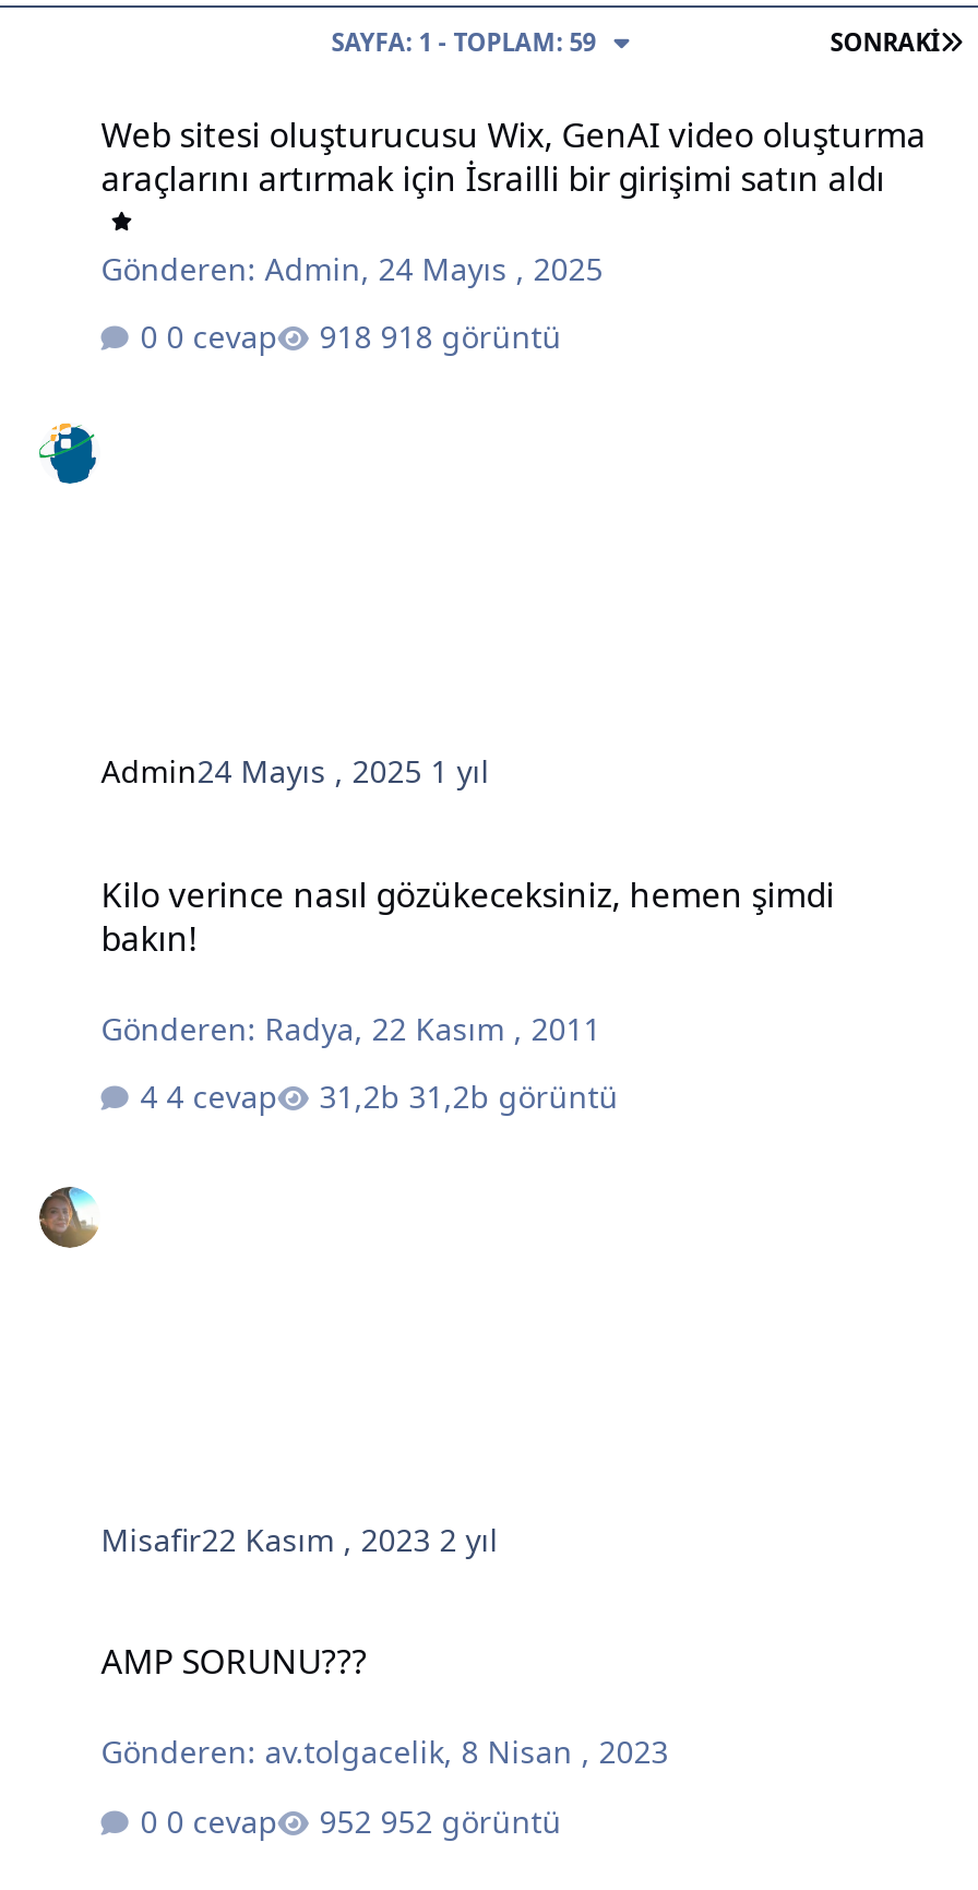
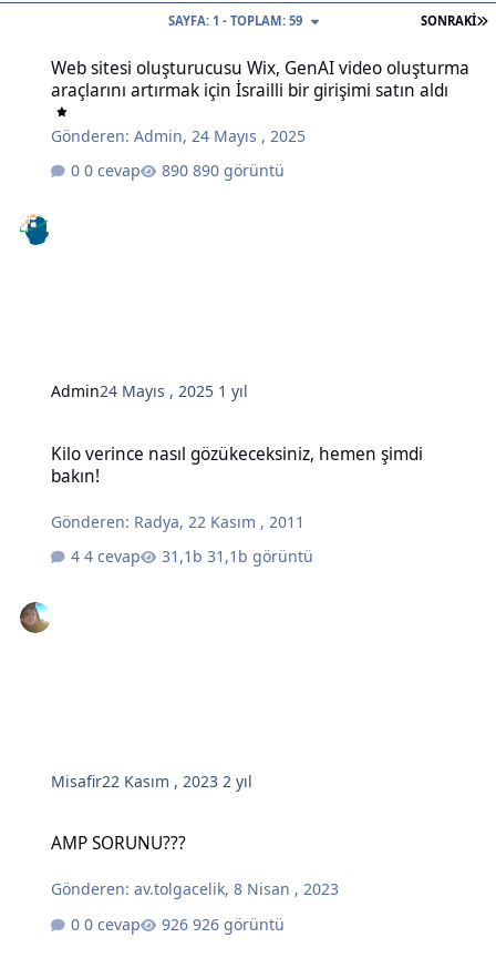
- 918 görüntü
+ 890 görüntü

- 31,2b görüntü
+ 31,1b görüntü

- 952 görüntü
+ 926 görüntü
